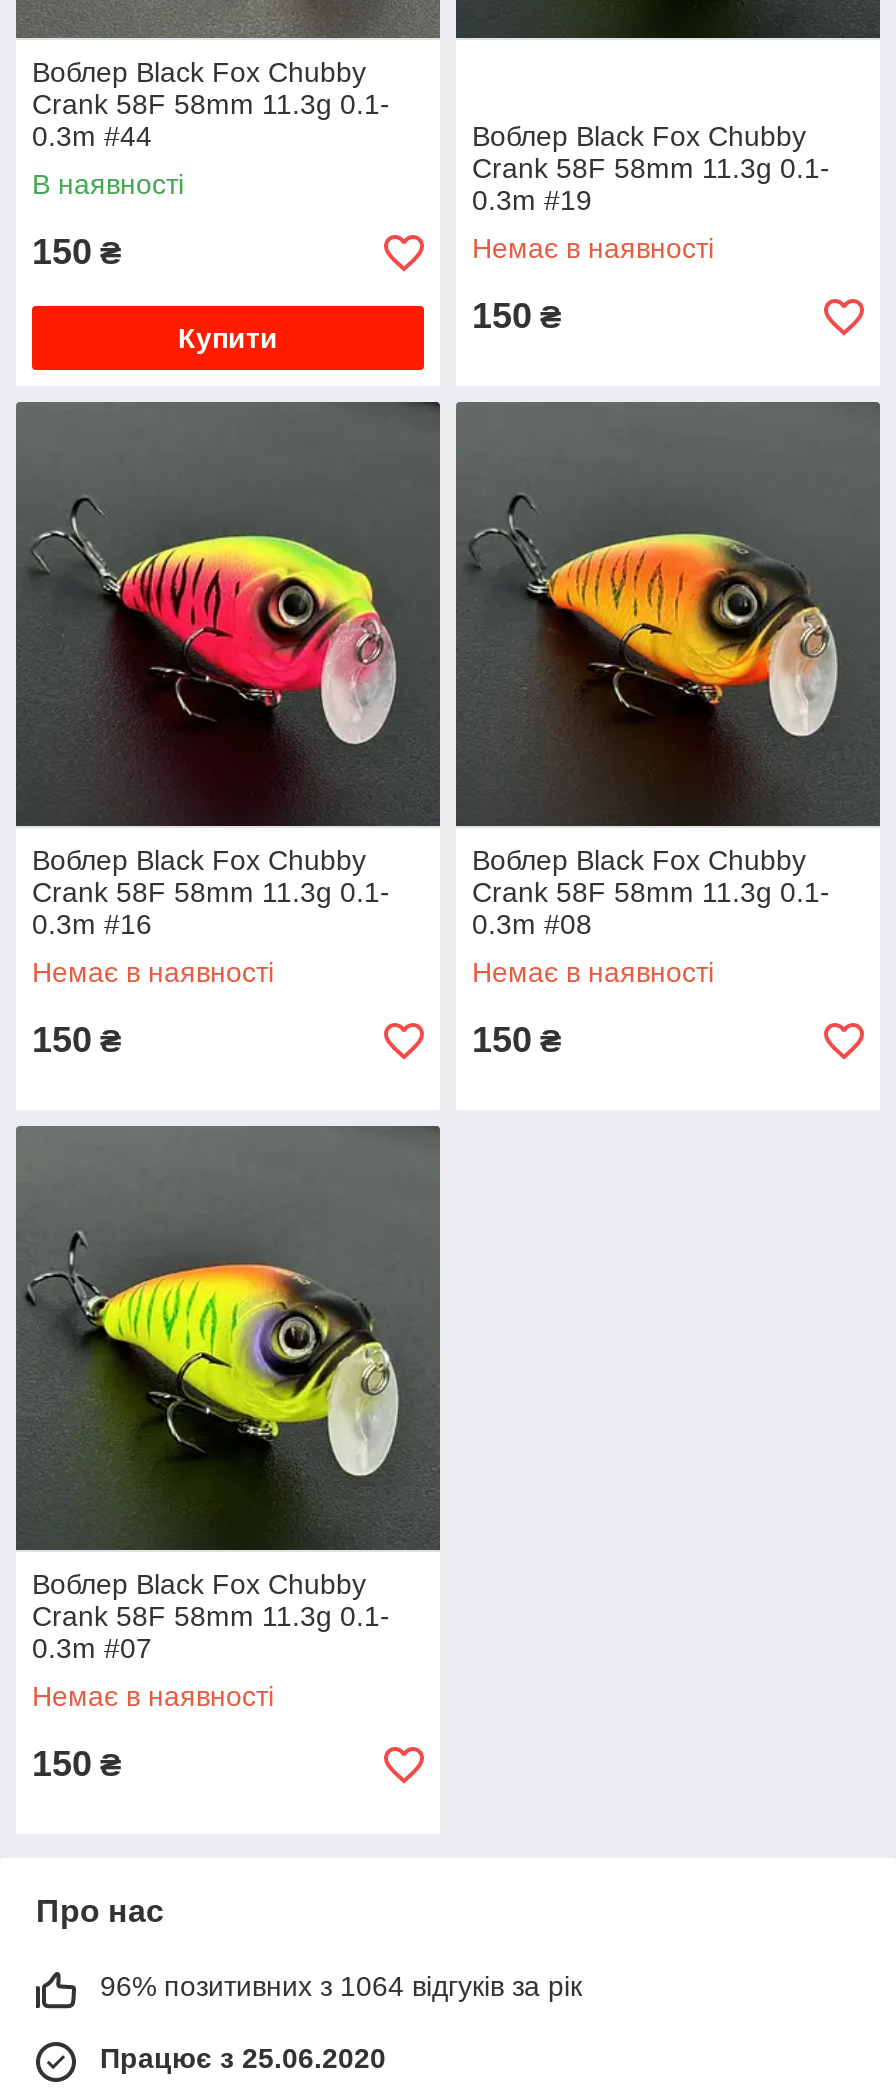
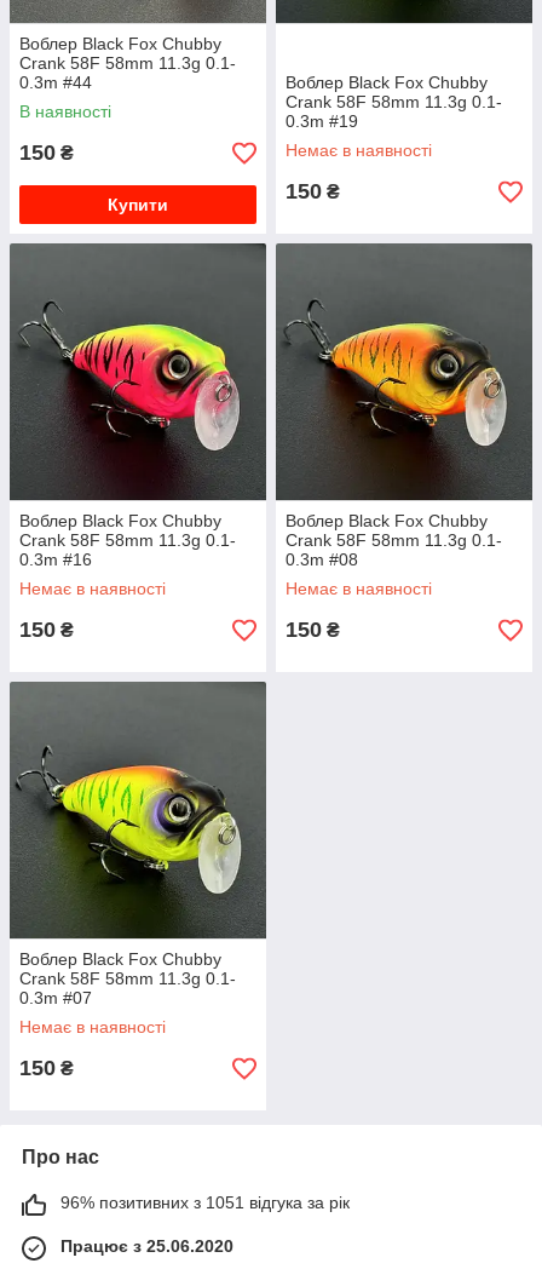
- 96% позитивних з 1064 відгуків за рік
+ 96% позитивних з 1051 відгука за рік
